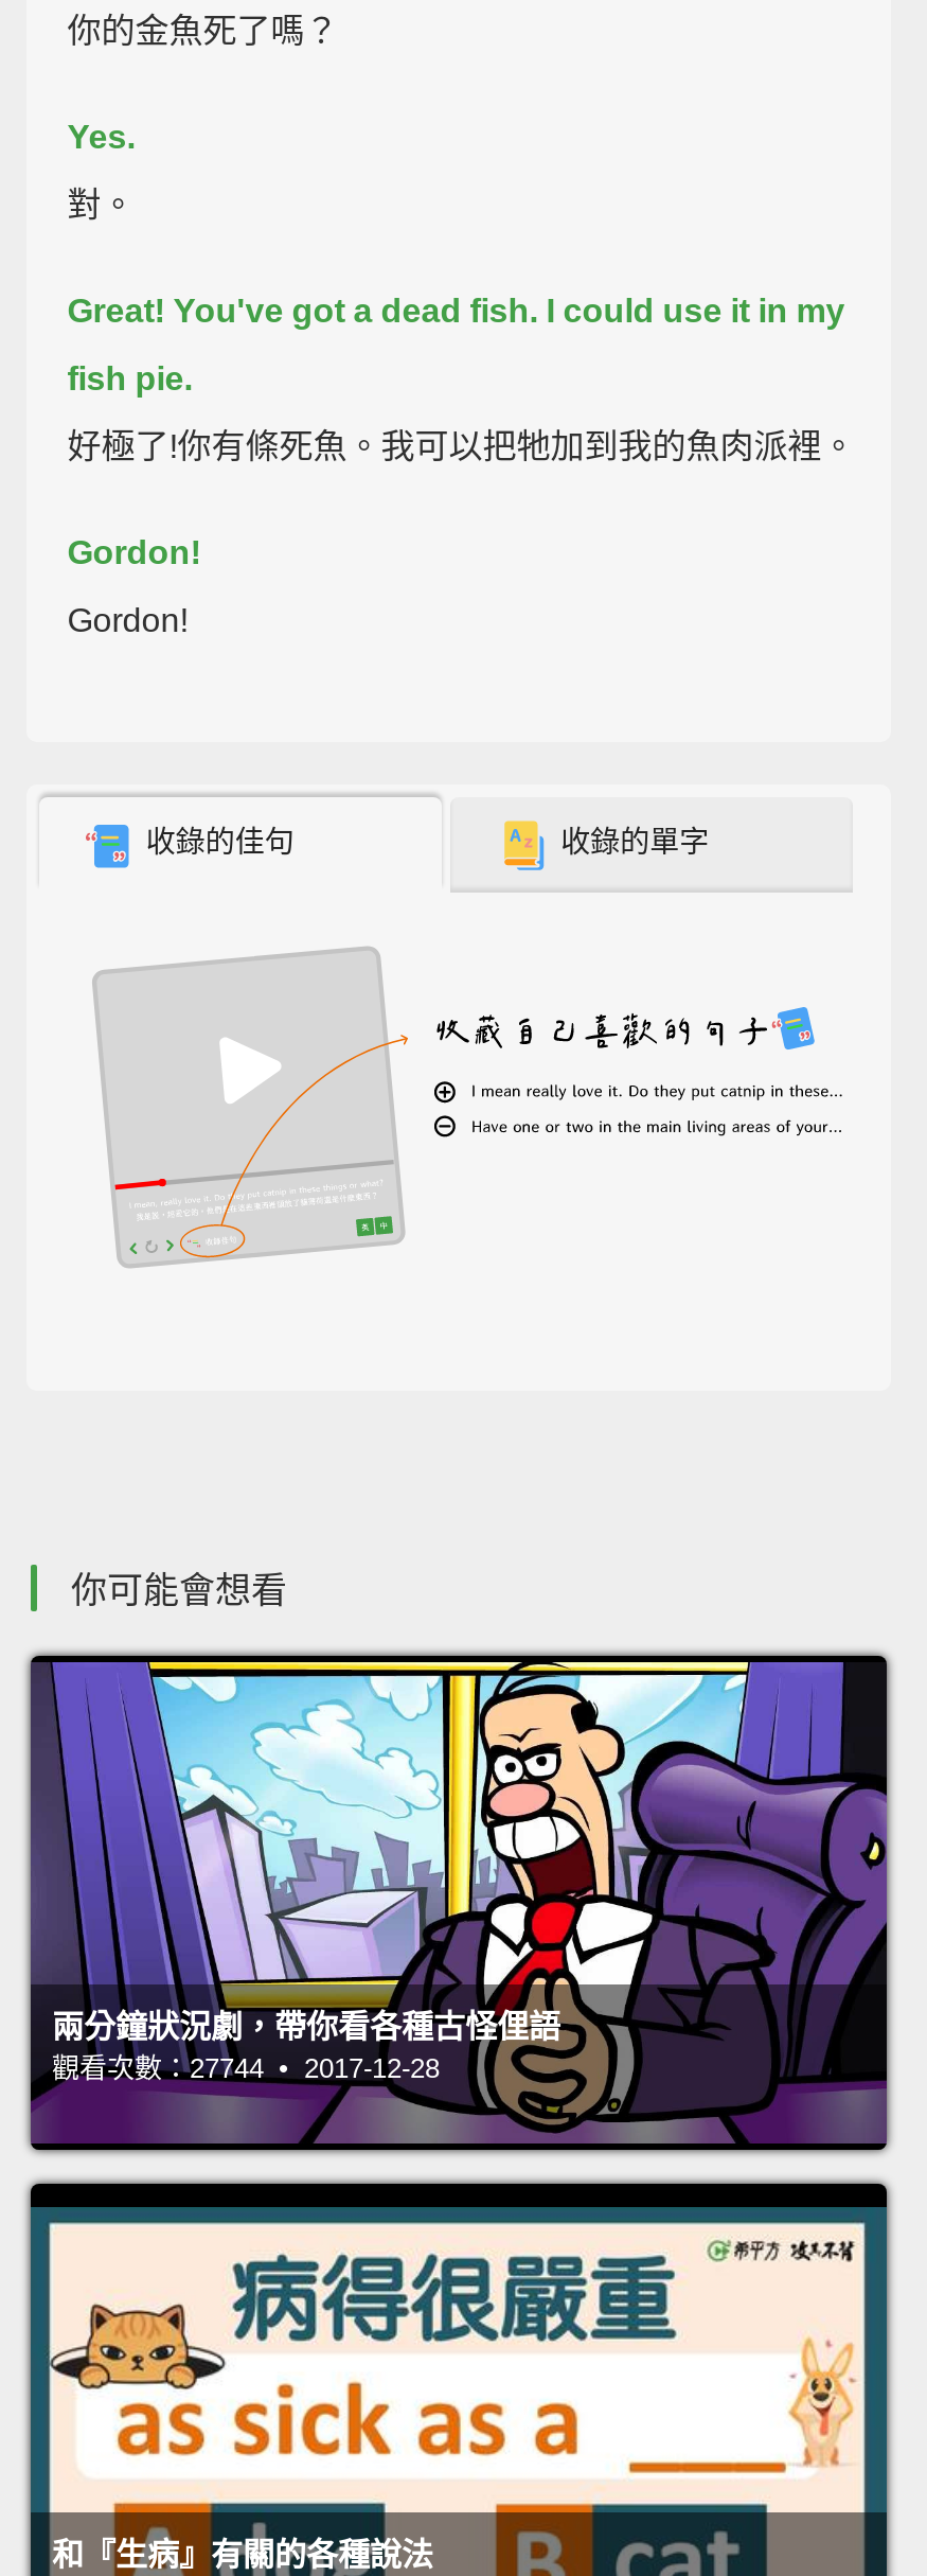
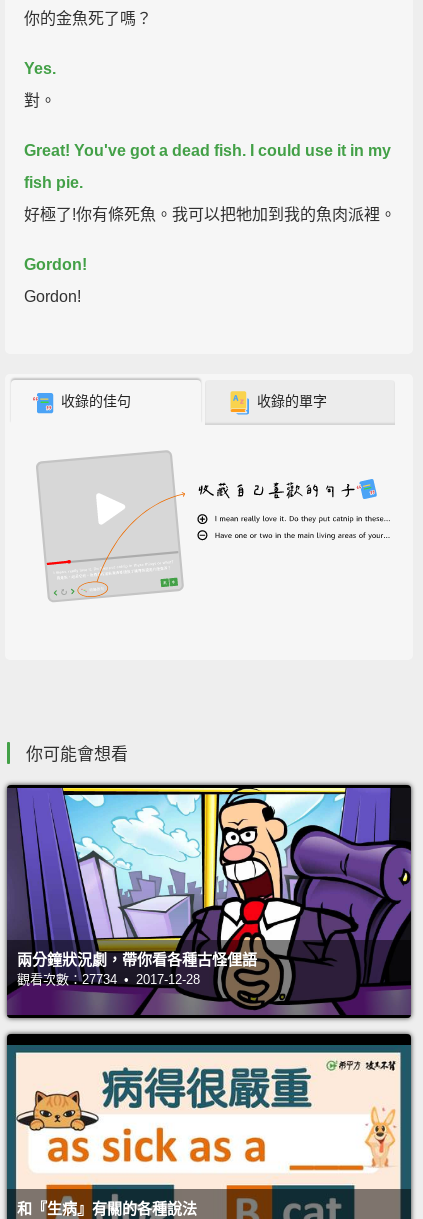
- 觀看次數：27744 • 2017-12-28
+ 觀看次數：27734 • 2017-12-28
